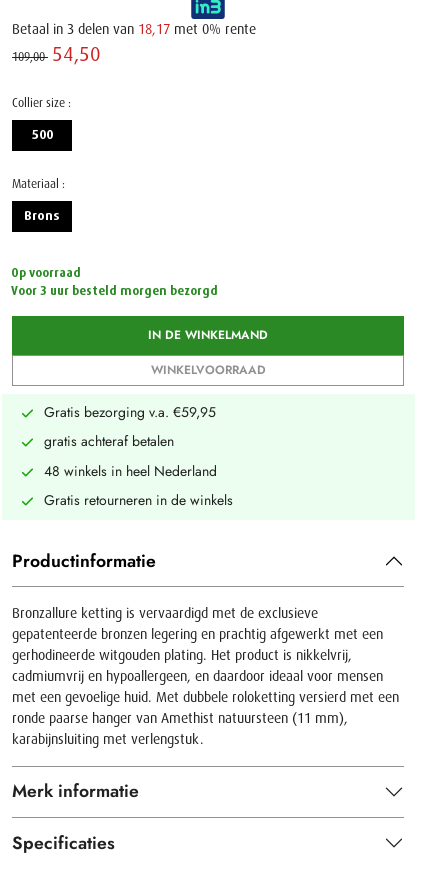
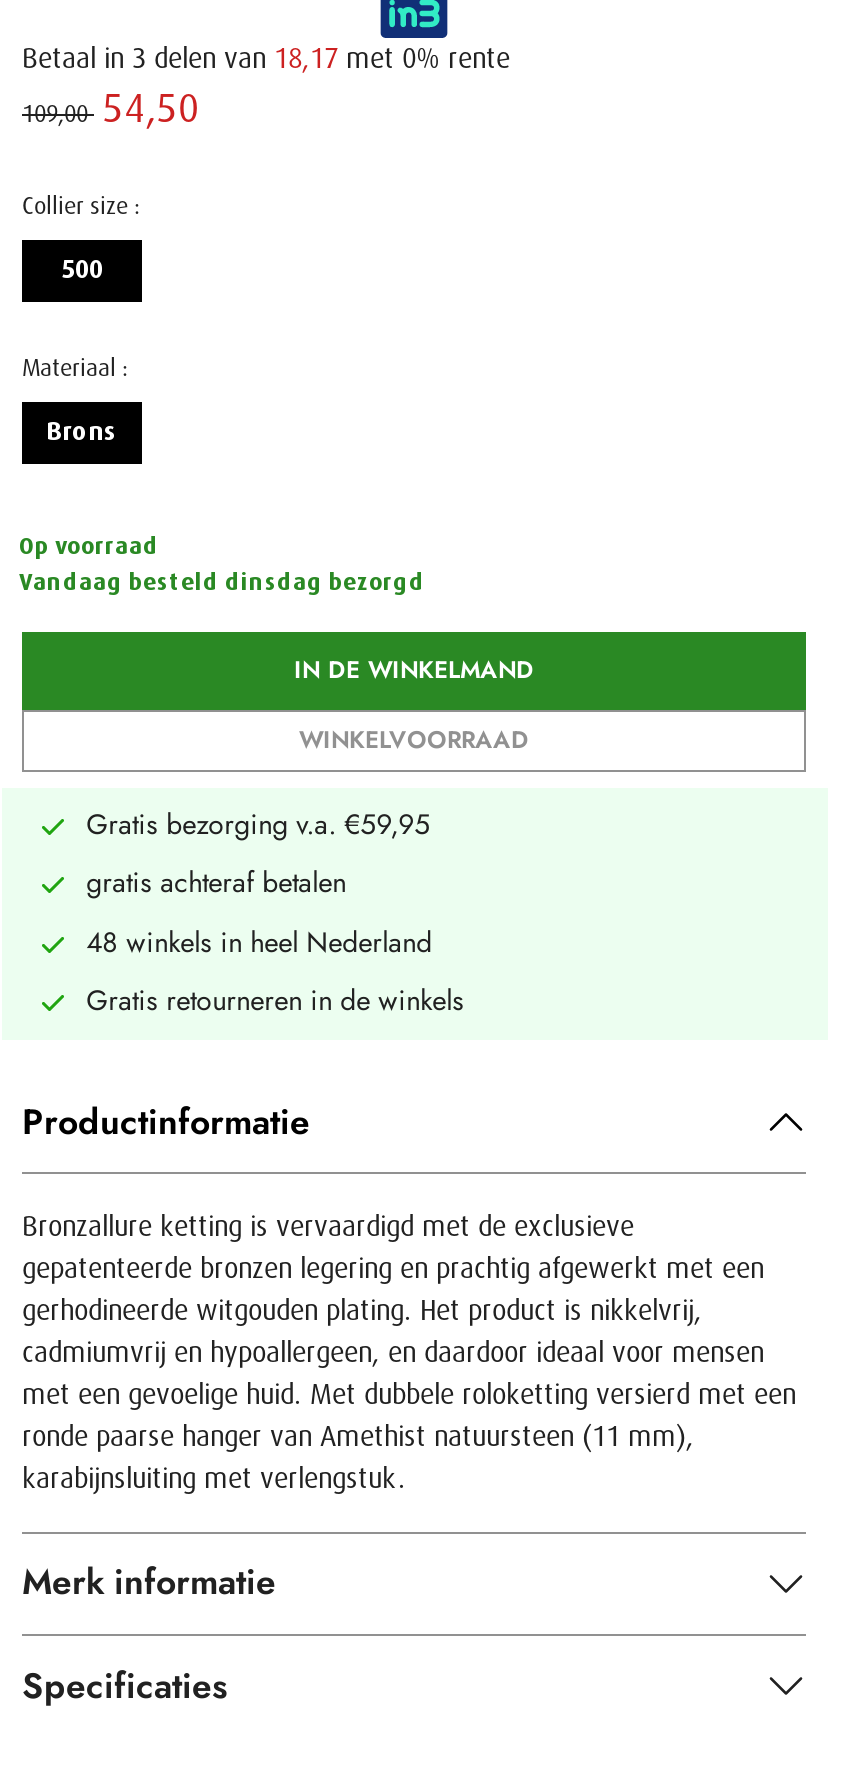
- Voor 3 uur besteld morgen bezorgd
+ Vandaag besteld dinsdag bezorgd
